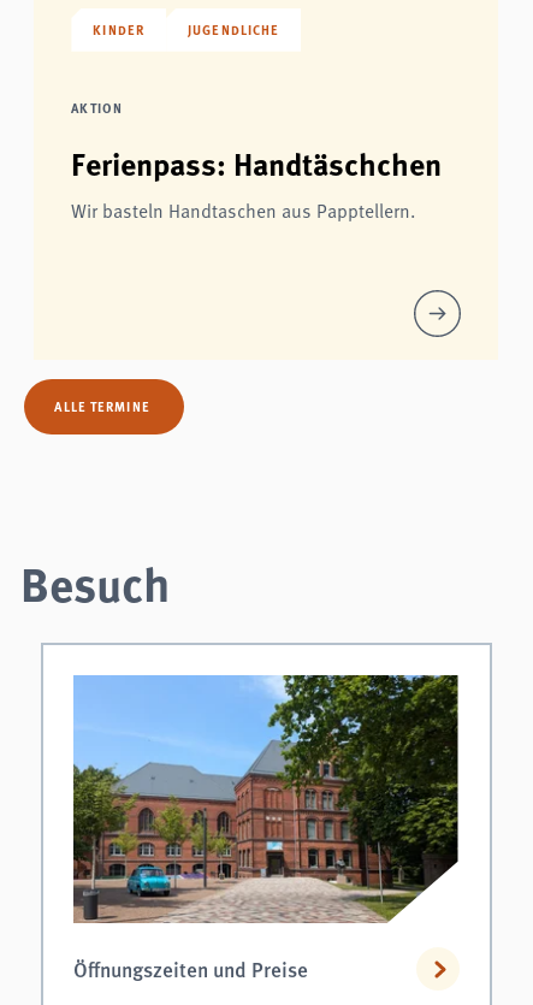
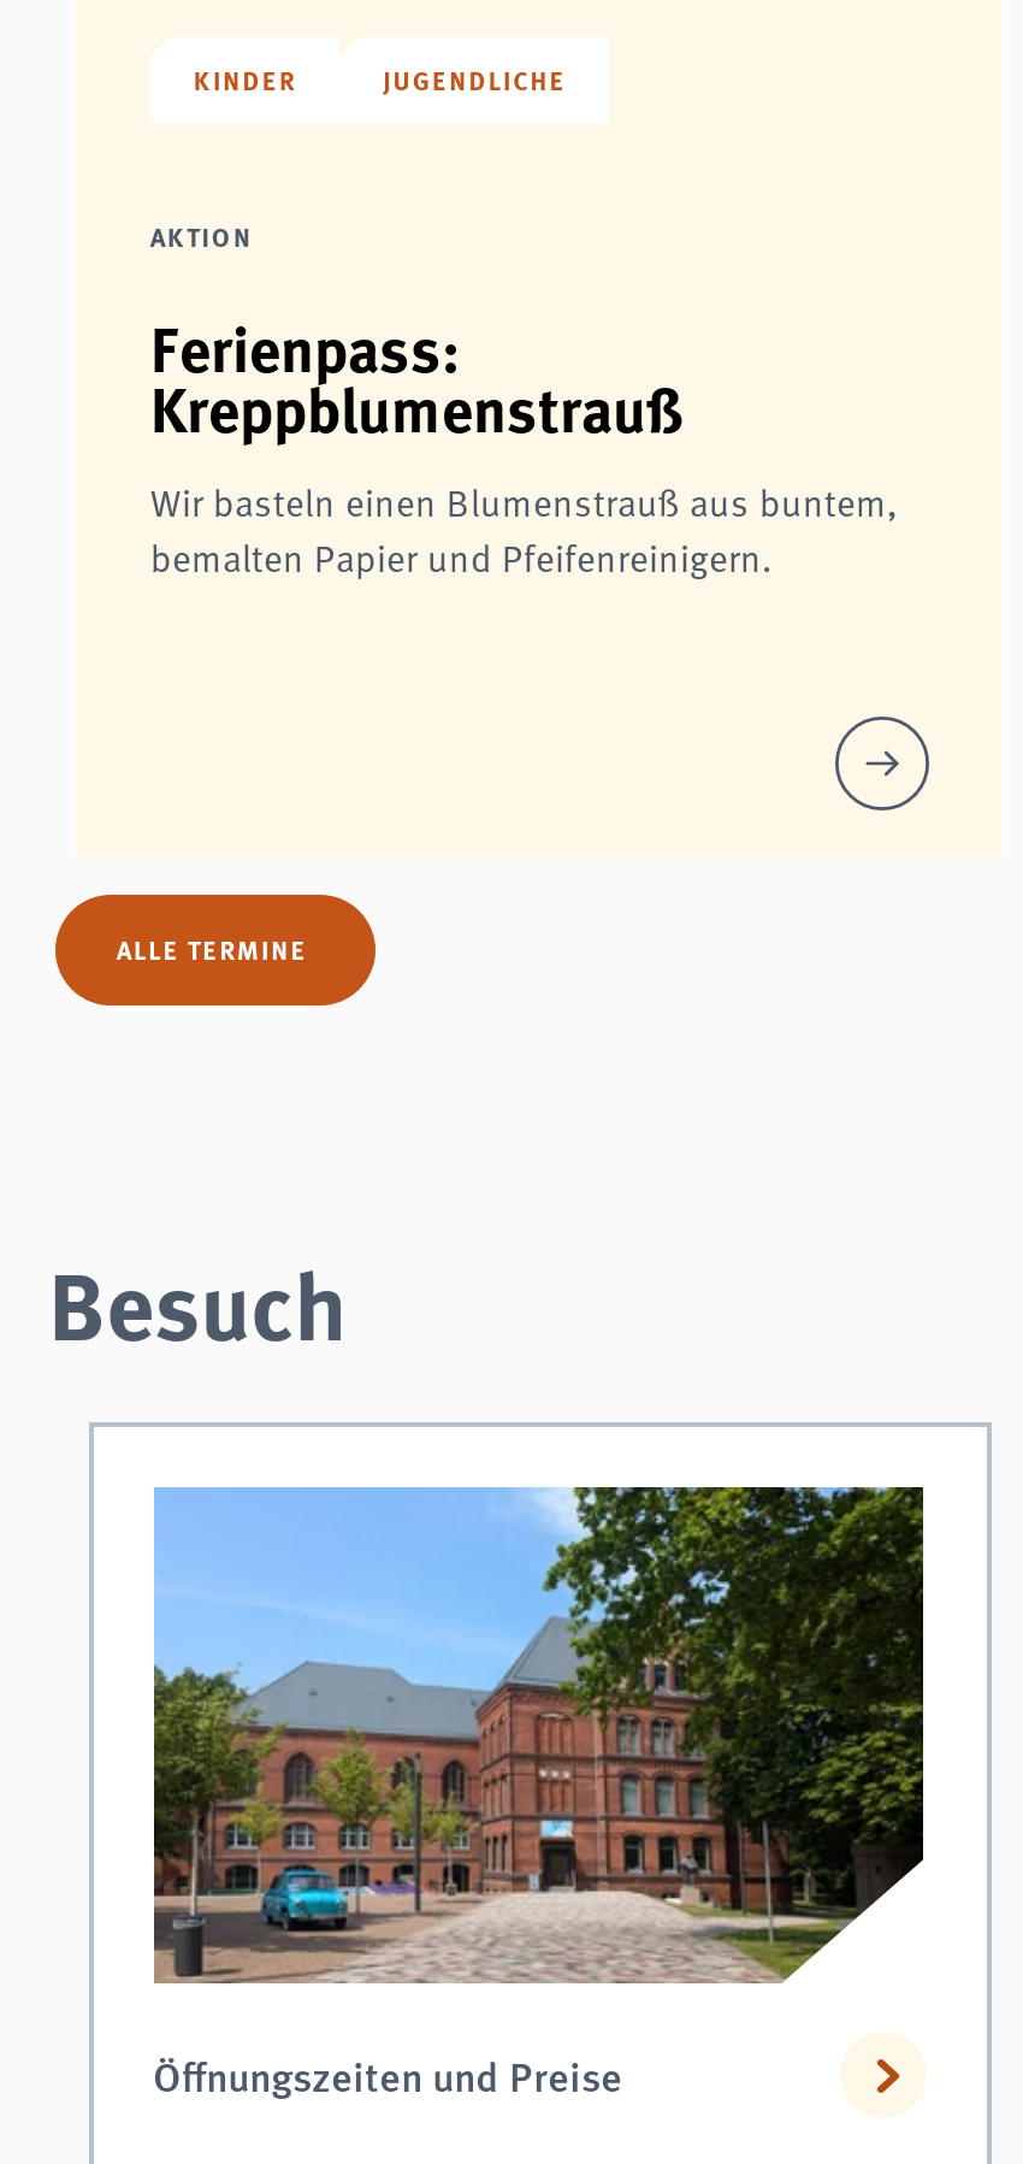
- Ferienpass: Handtäschchen
- Wir basteln Handtaschen aus Papptellern.
+ Ferienpass:
+ Kreppblumenstrauß
+ Wir basteln einen Blumenstrauß aus buntem,
+ bemalten Papier und Pfeifenreinigern.
